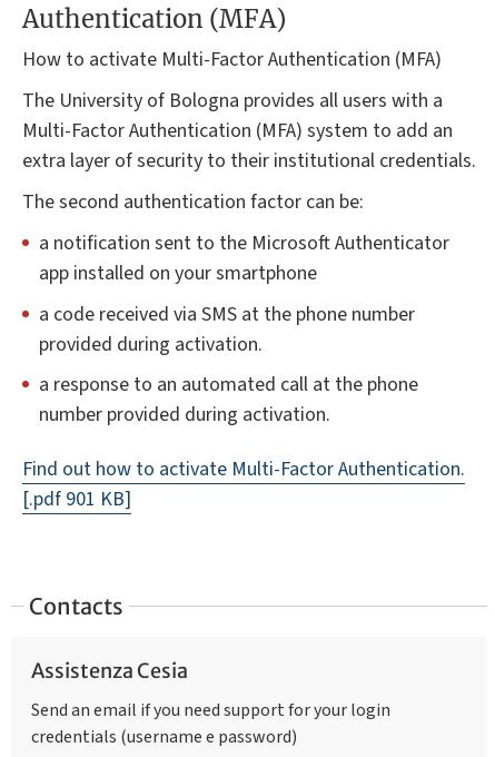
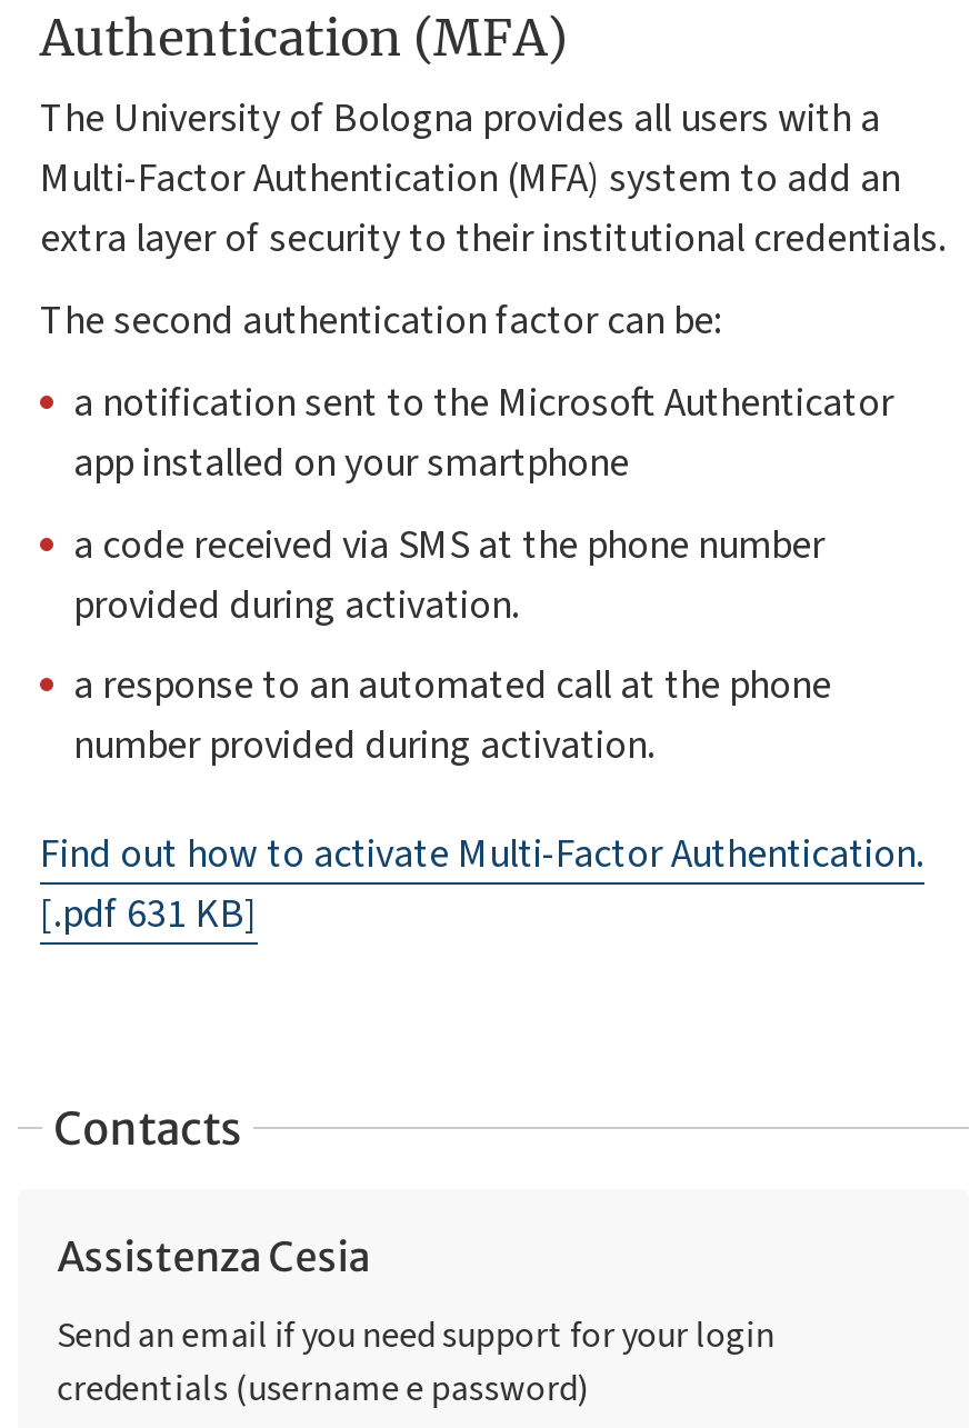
- How to activate Multi-Factor Authentication (MFA)

- [.pdf 901 KB]
+ [.pdf 631 KB]
